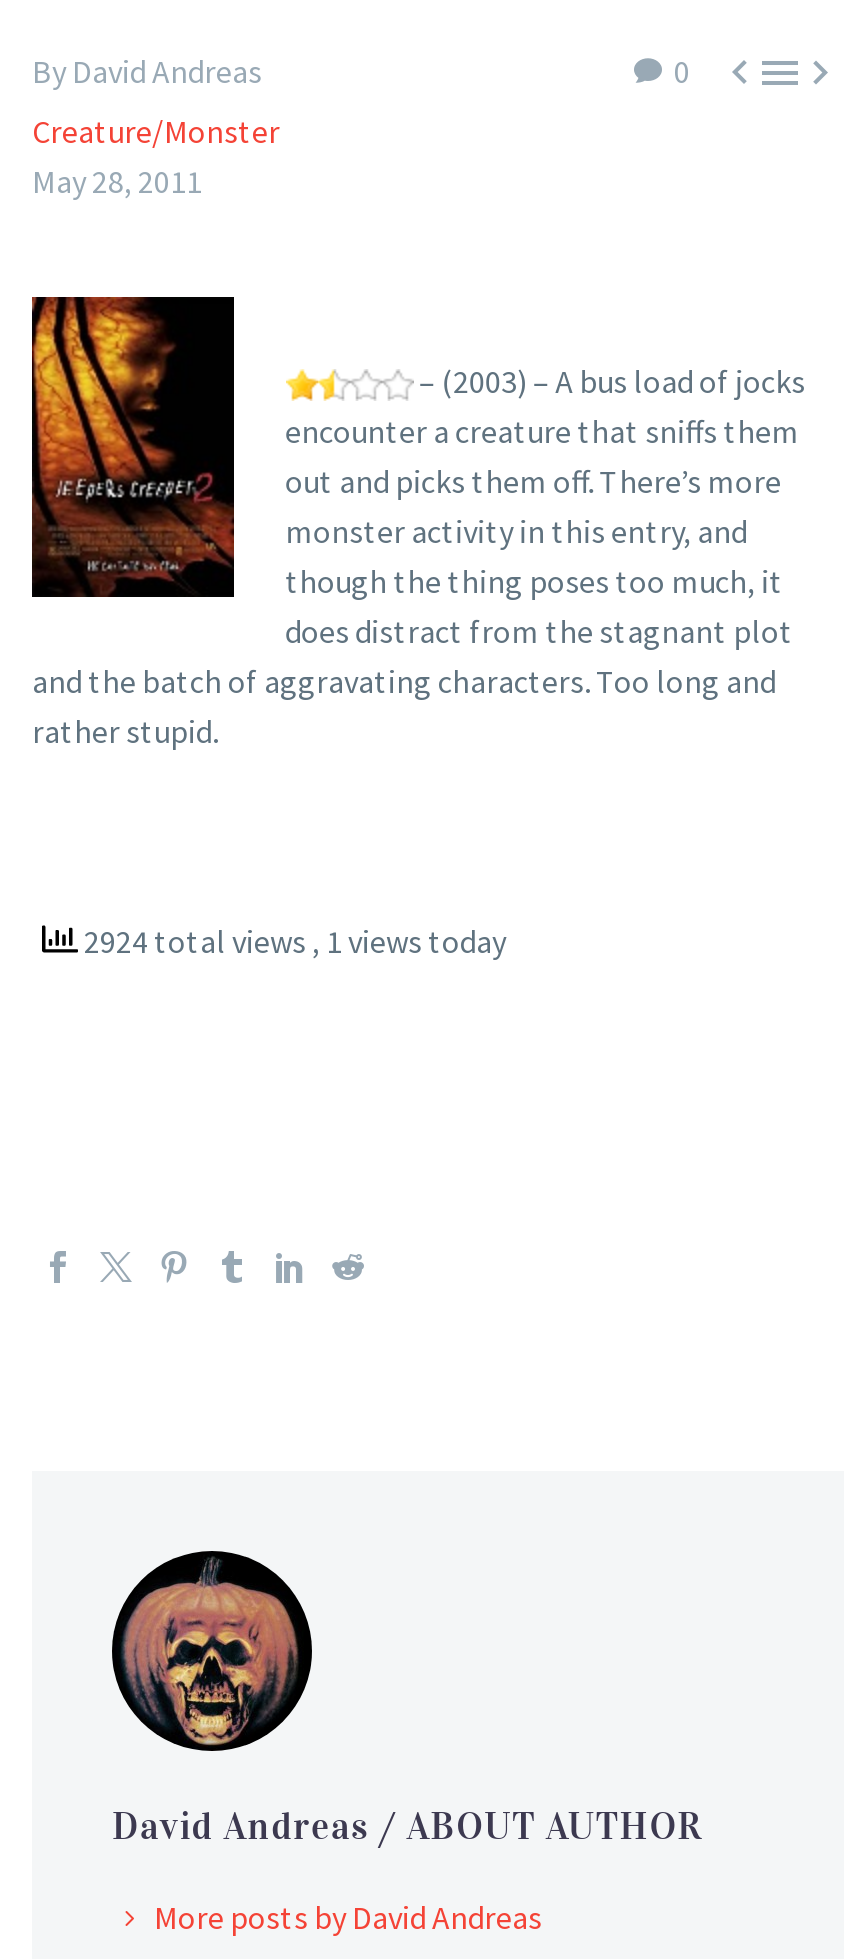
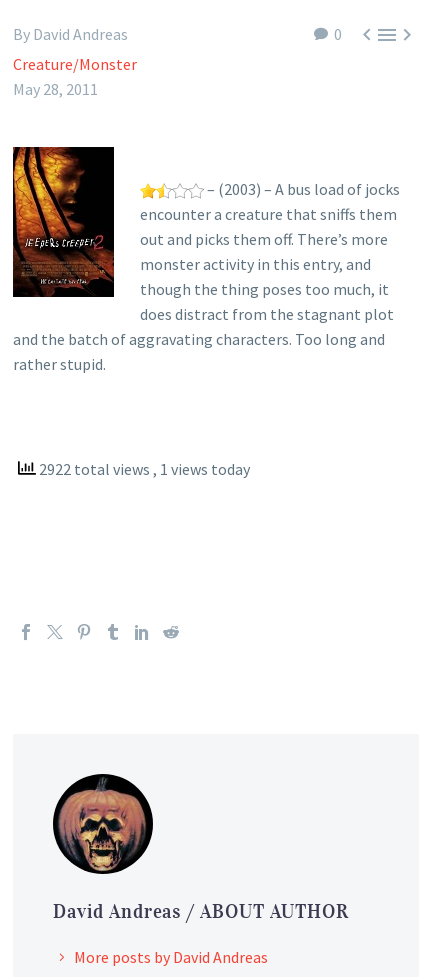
- 2924 total views, 1 views today
+ 2922 total views, 1 views today
